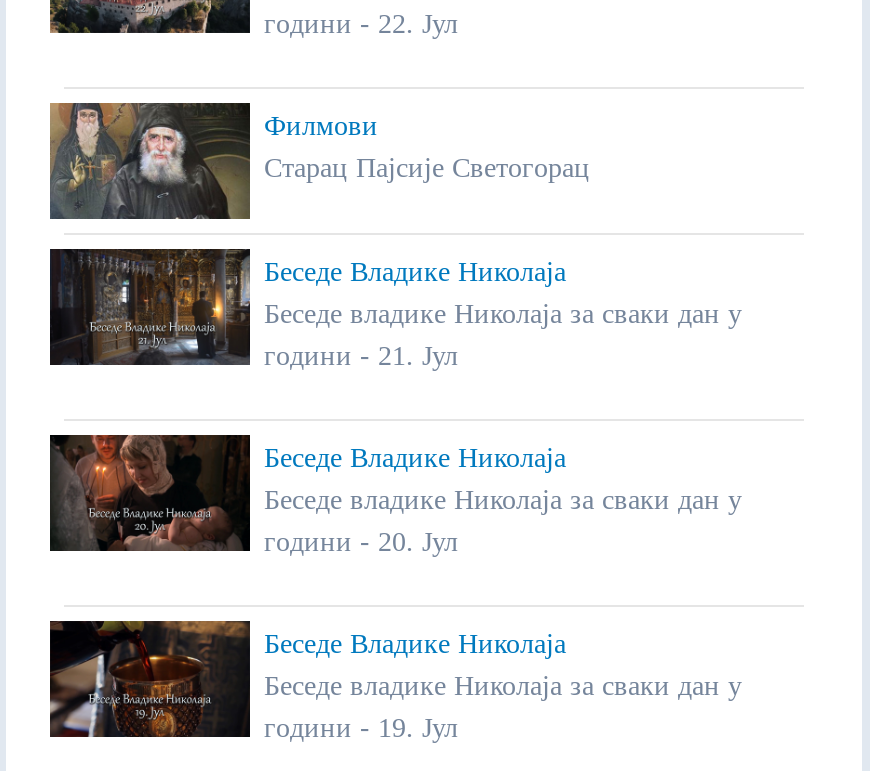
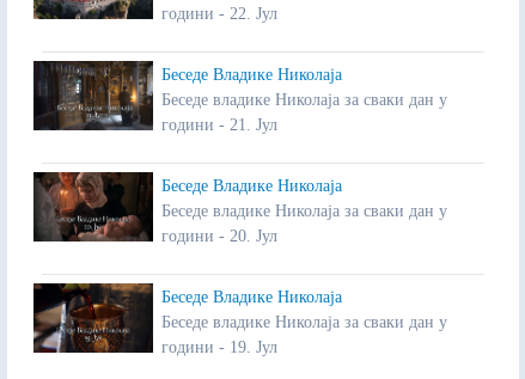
- [image]
- Филмови
- Старац Пајсије Светогорац
